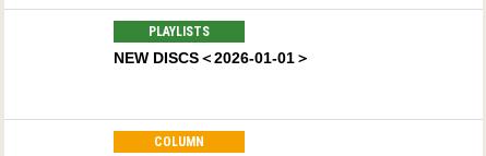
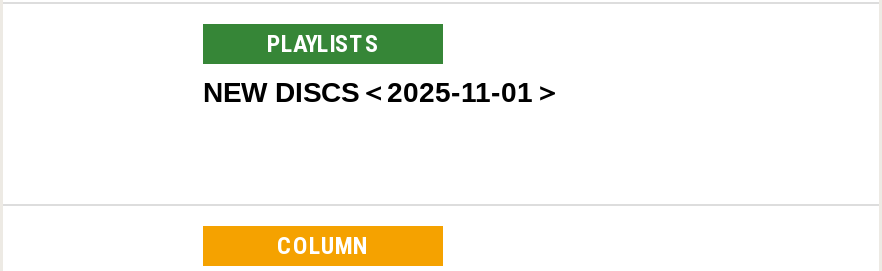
- NEW DISCS＜2026-01-01＞
+ NEW DISCS＜2025-11-01＞
